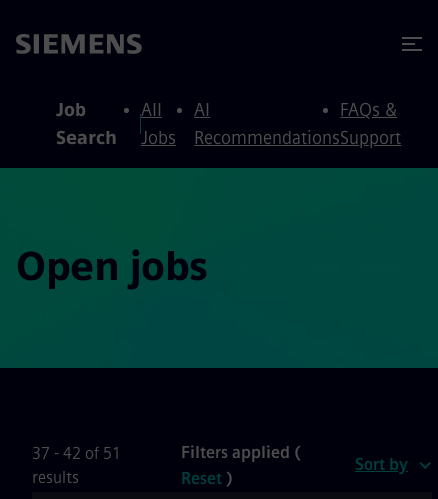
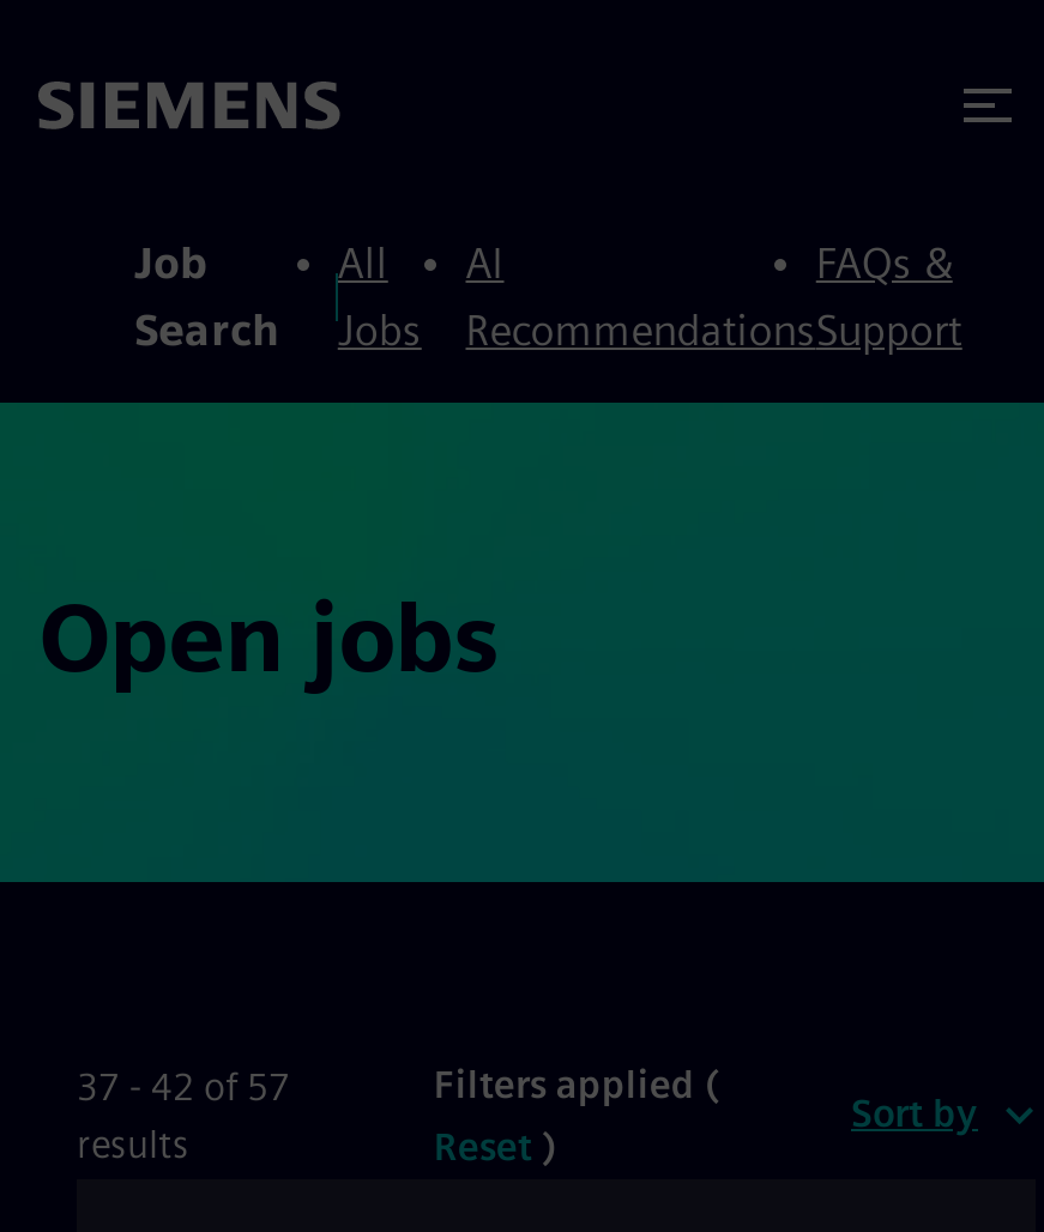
- 37 - 42 of 51
+ 37 - 42 of 57
